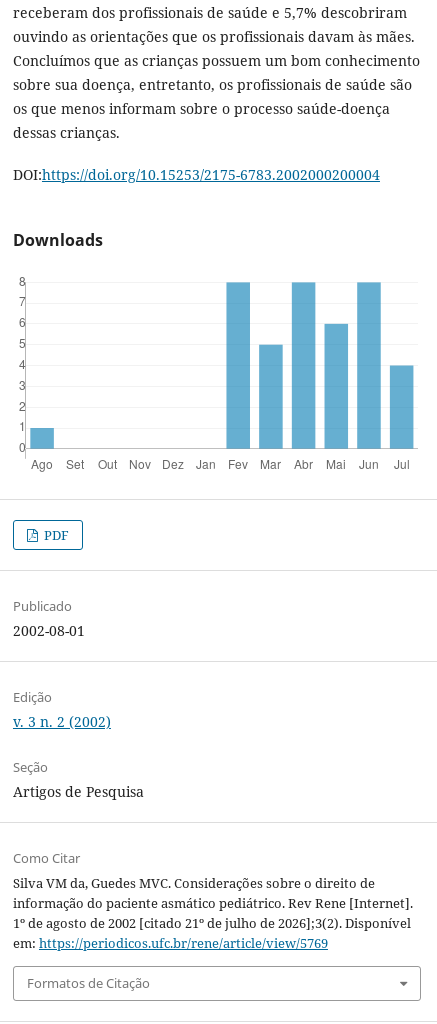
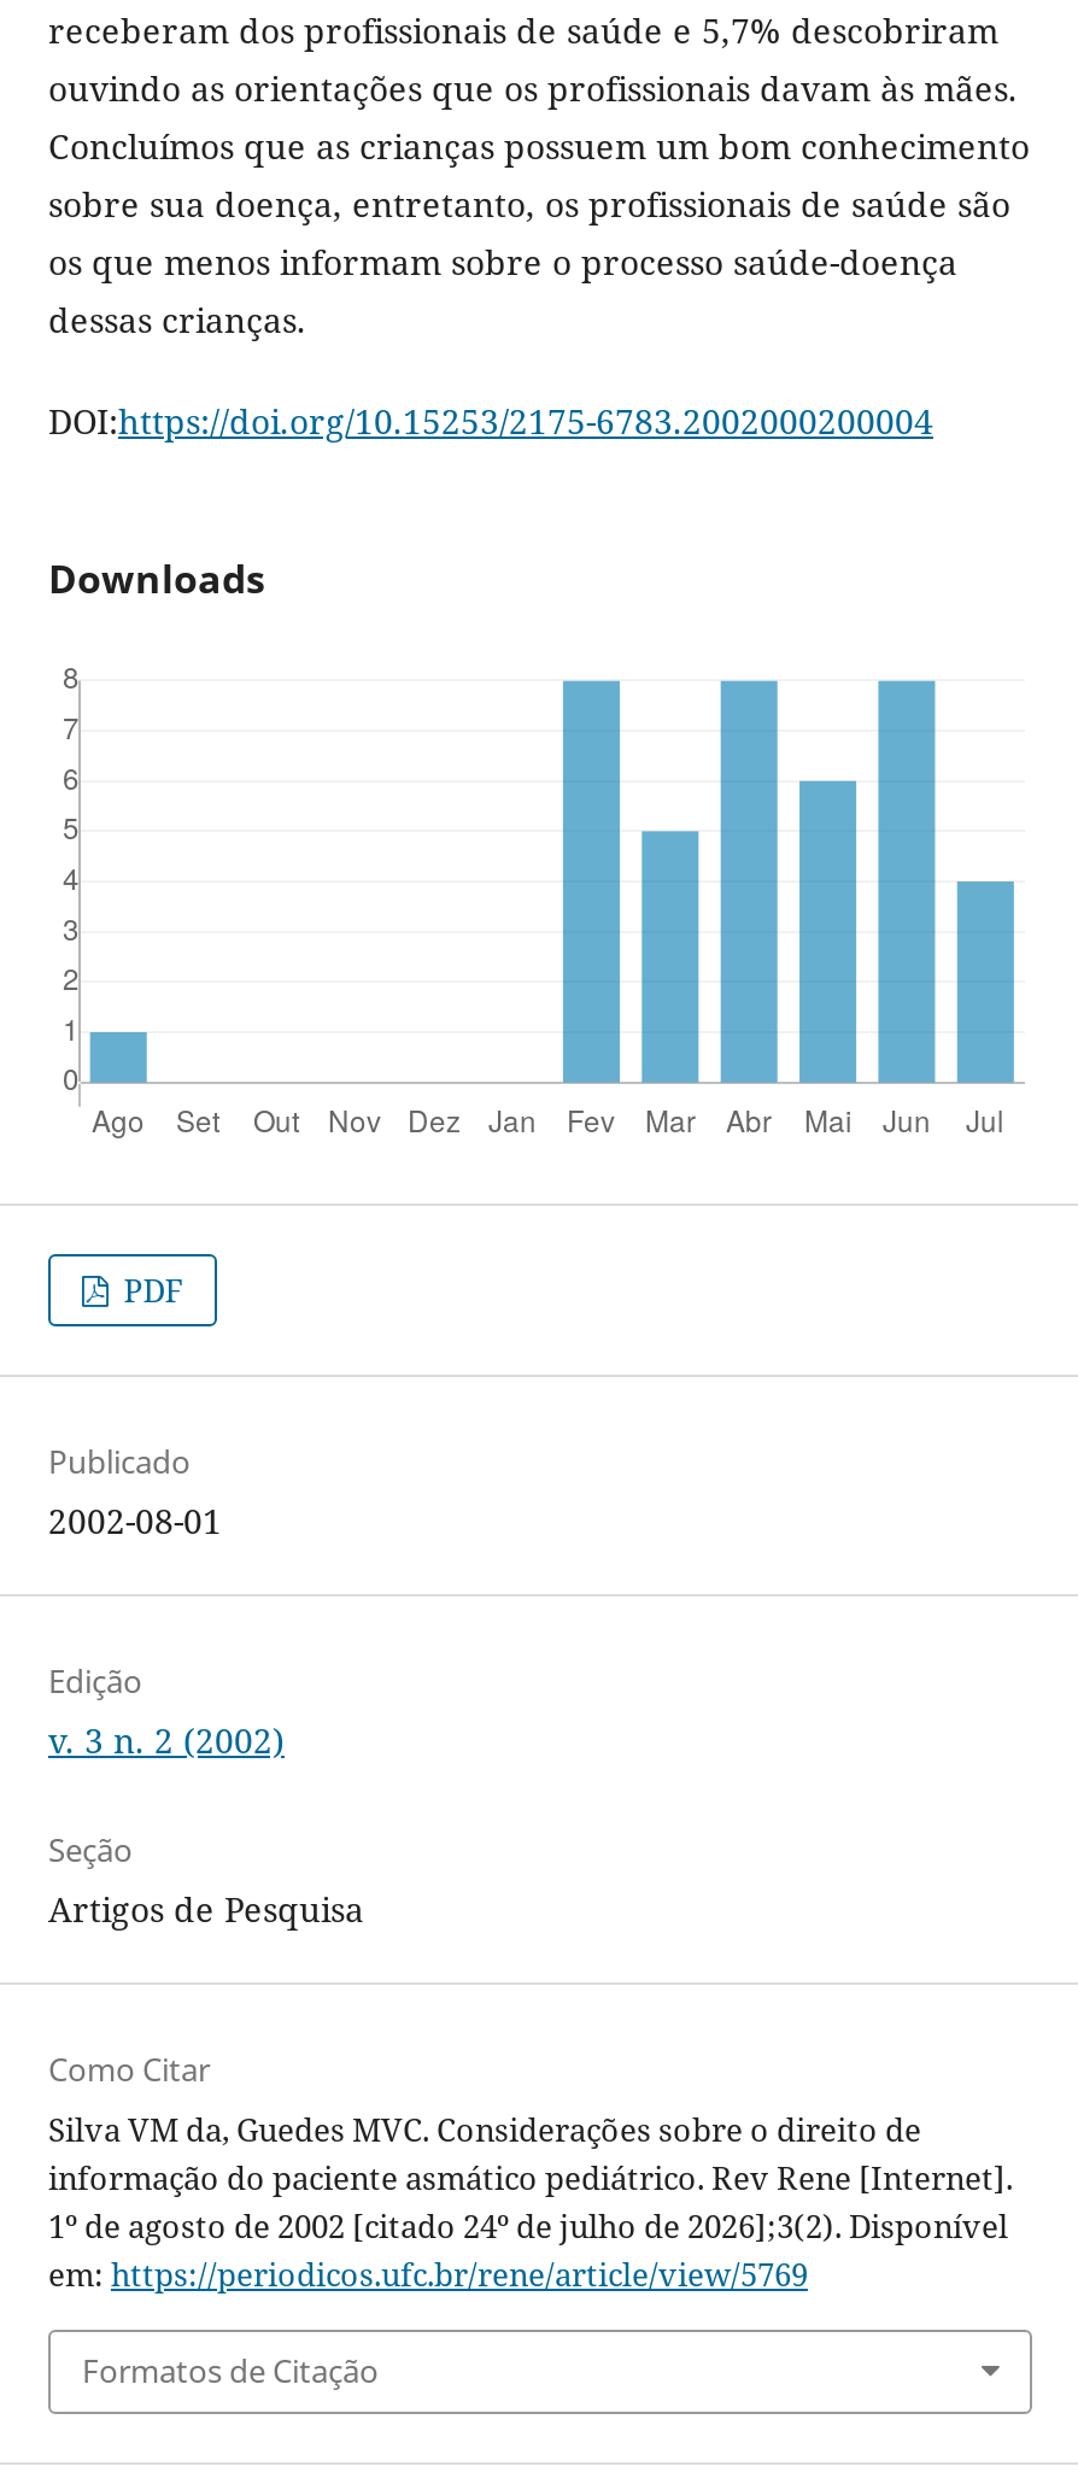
- 1º de agosto de 2002 [citado 21º de julho de 2026];3(2). Disponível
+ 1º de agosto de 2002 [citado 24º de julho de 2026];3(2). Disponível
